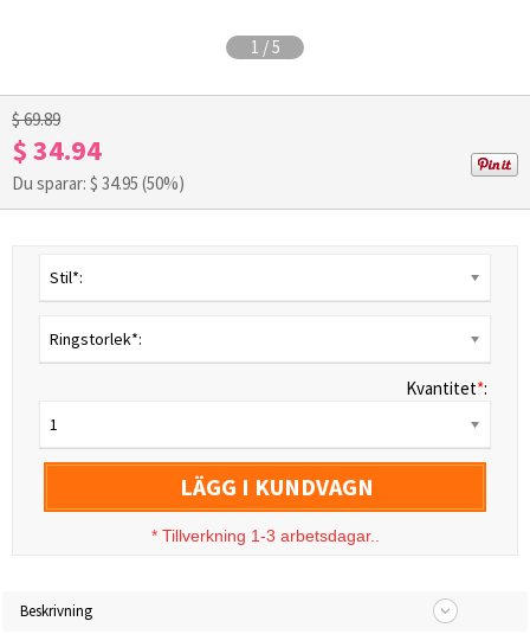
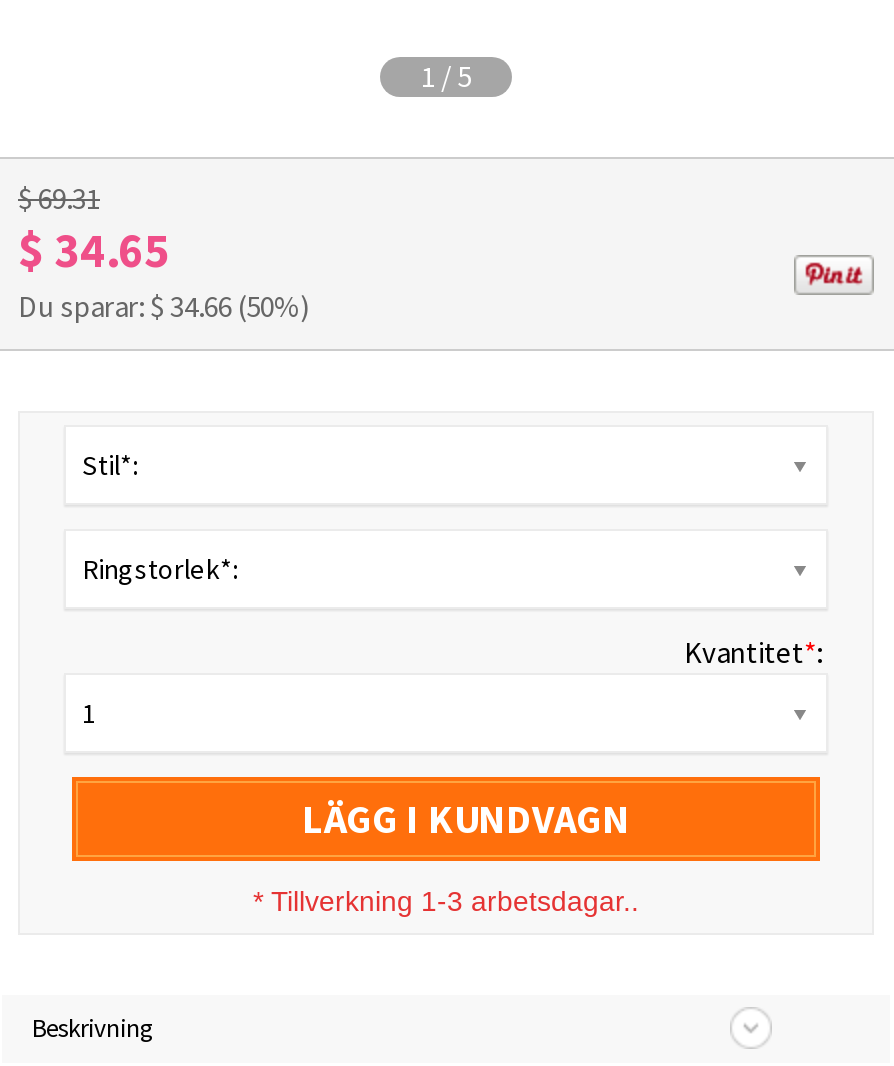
- $ 69.89
+ $ 69.31

- $ 34.94
+ $ 34.65

- Du sparar: $34.95 (50%)
+ Du sparar: $34.66 (50%)
